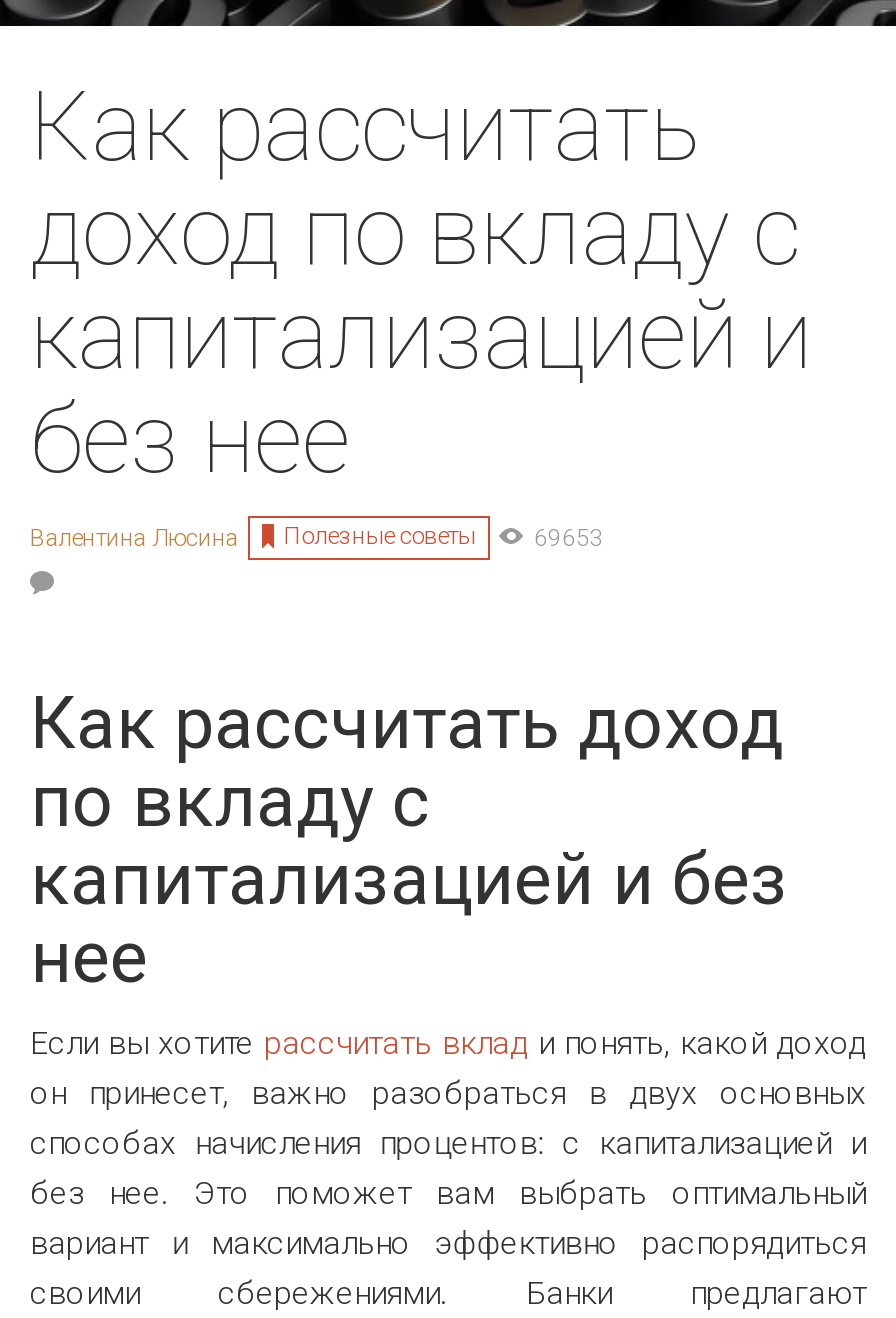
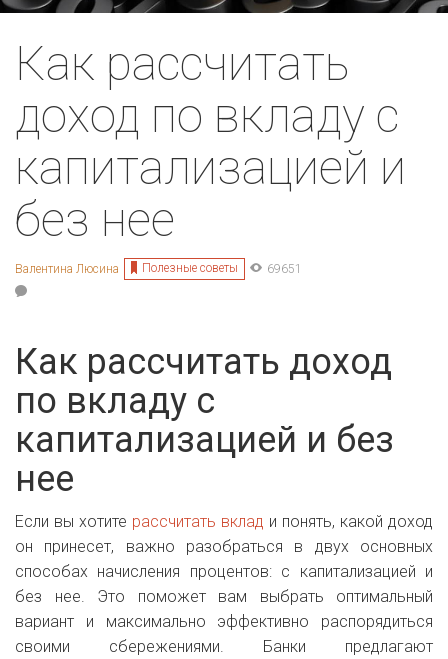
- 69653
+ 69651
